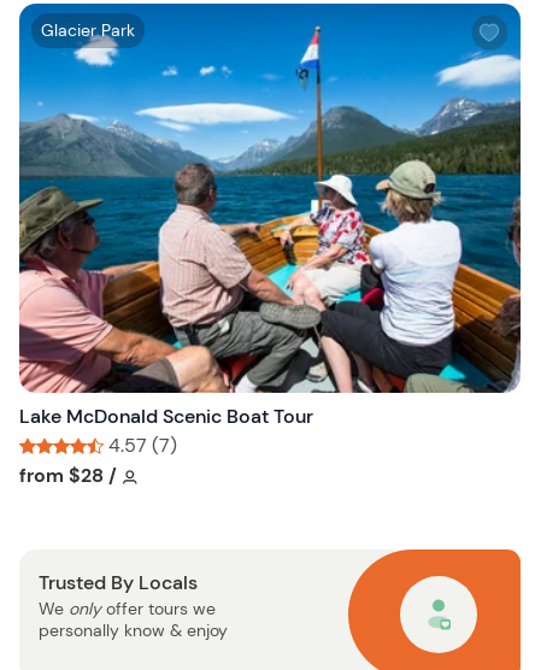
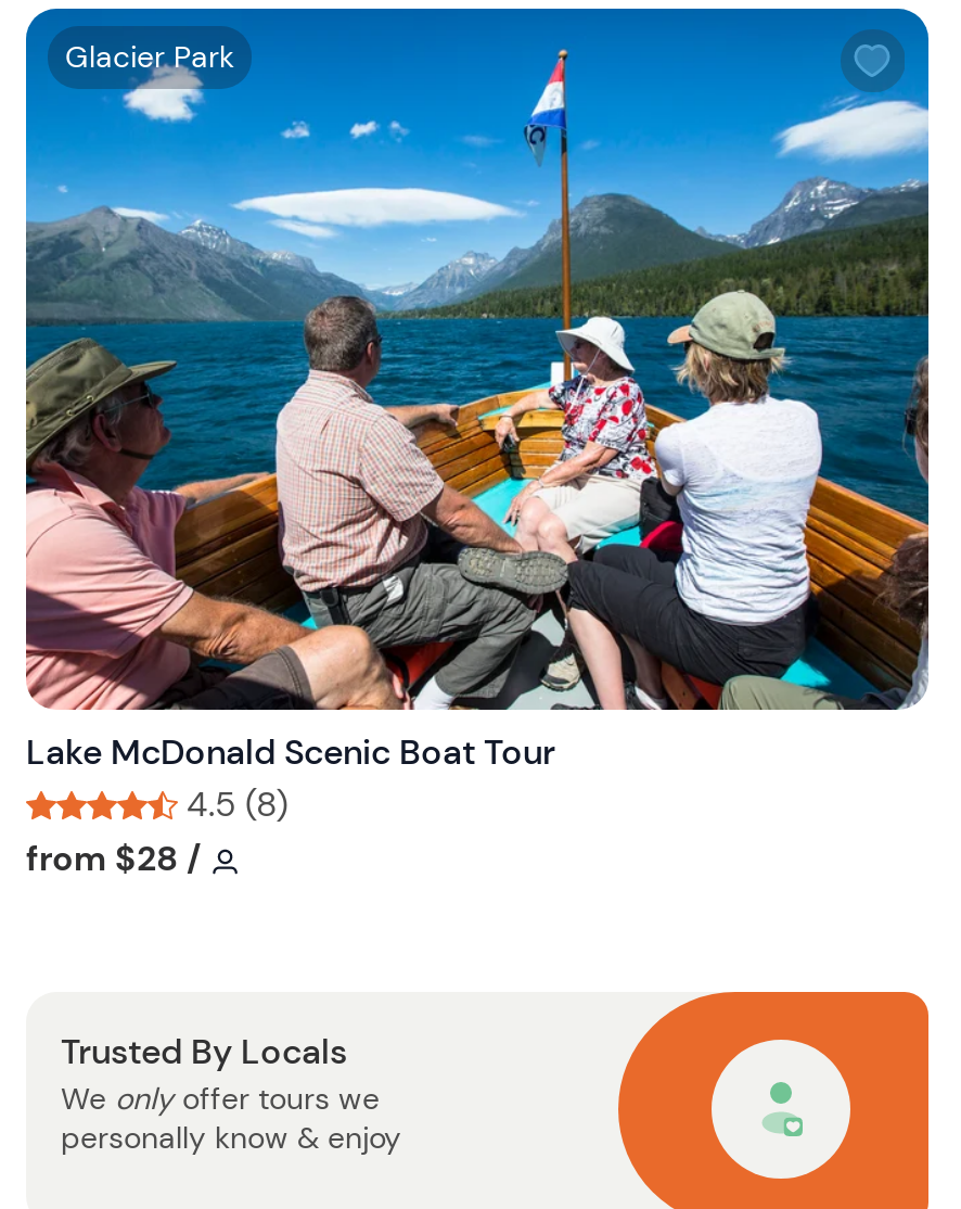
- 4.57 (7)
+ 4.5 (8)
